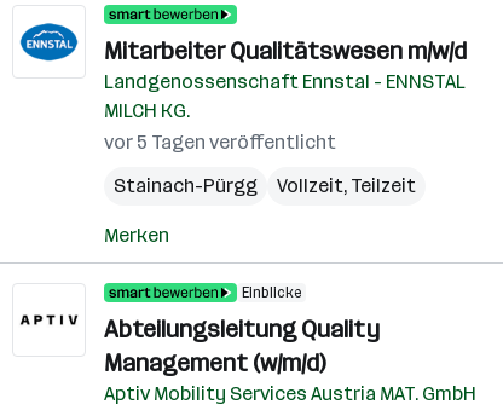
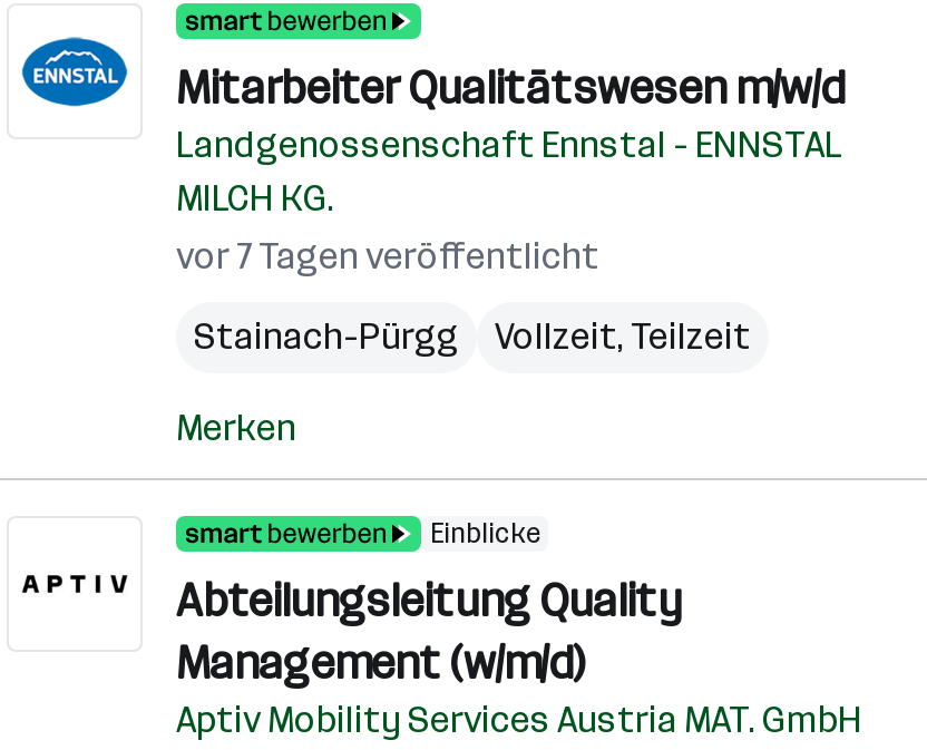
- vor 5 Tagen veröffentlicht
+ vor 7 Tagen veröffentlicht
